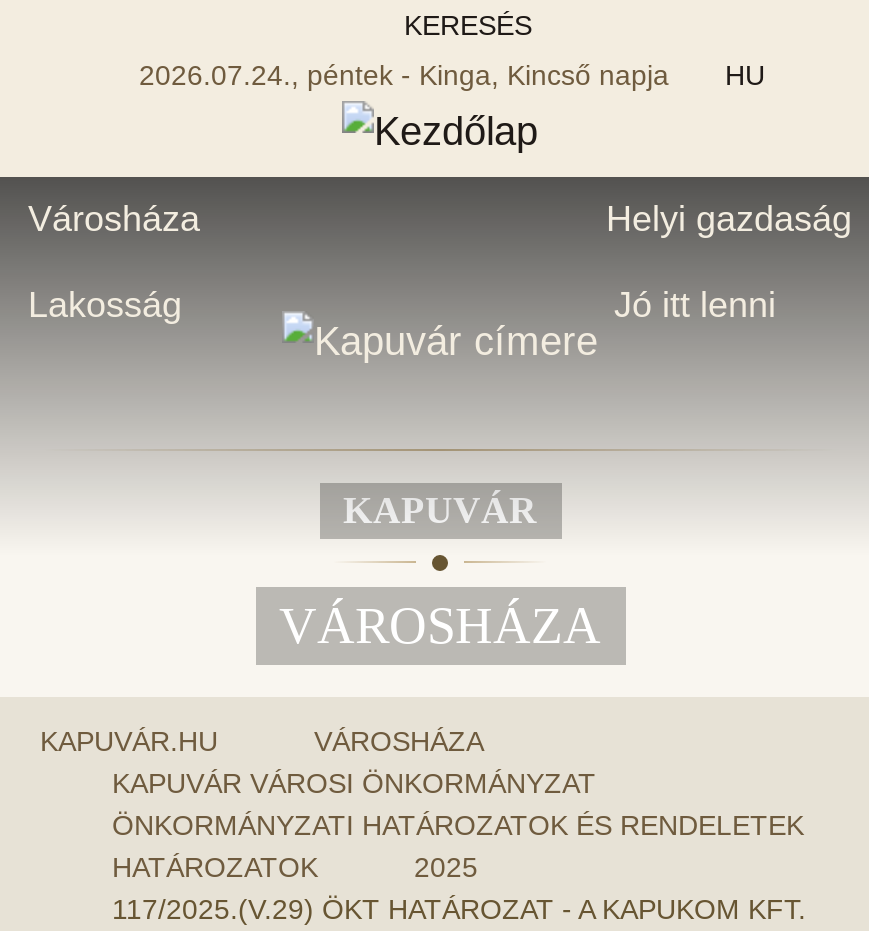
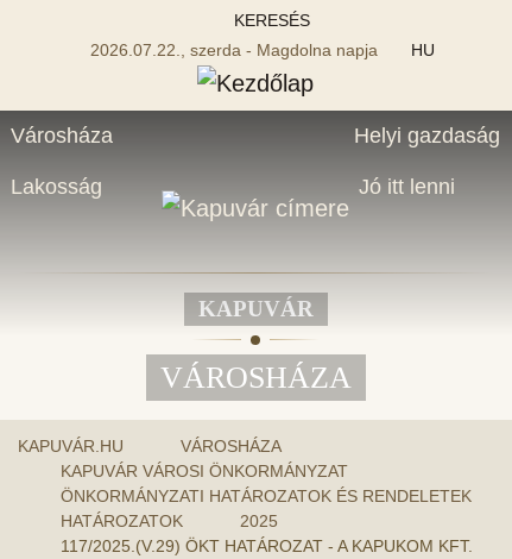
- 2026.07.24., péntek - Kinga, Kincső napja
+ 2026.07.22., szerda - Magdolna napja
